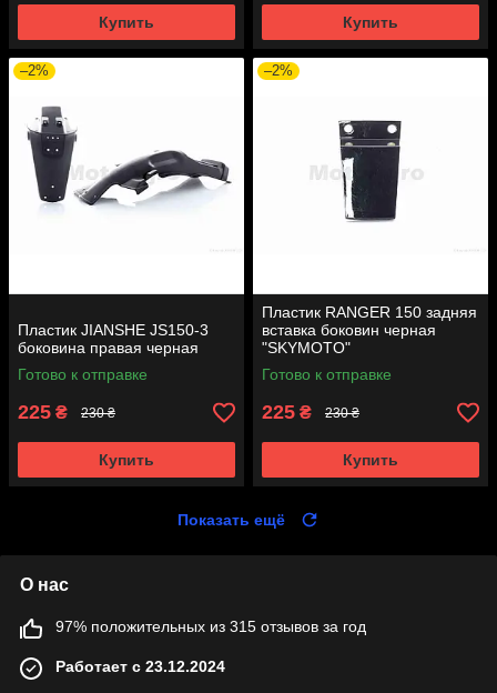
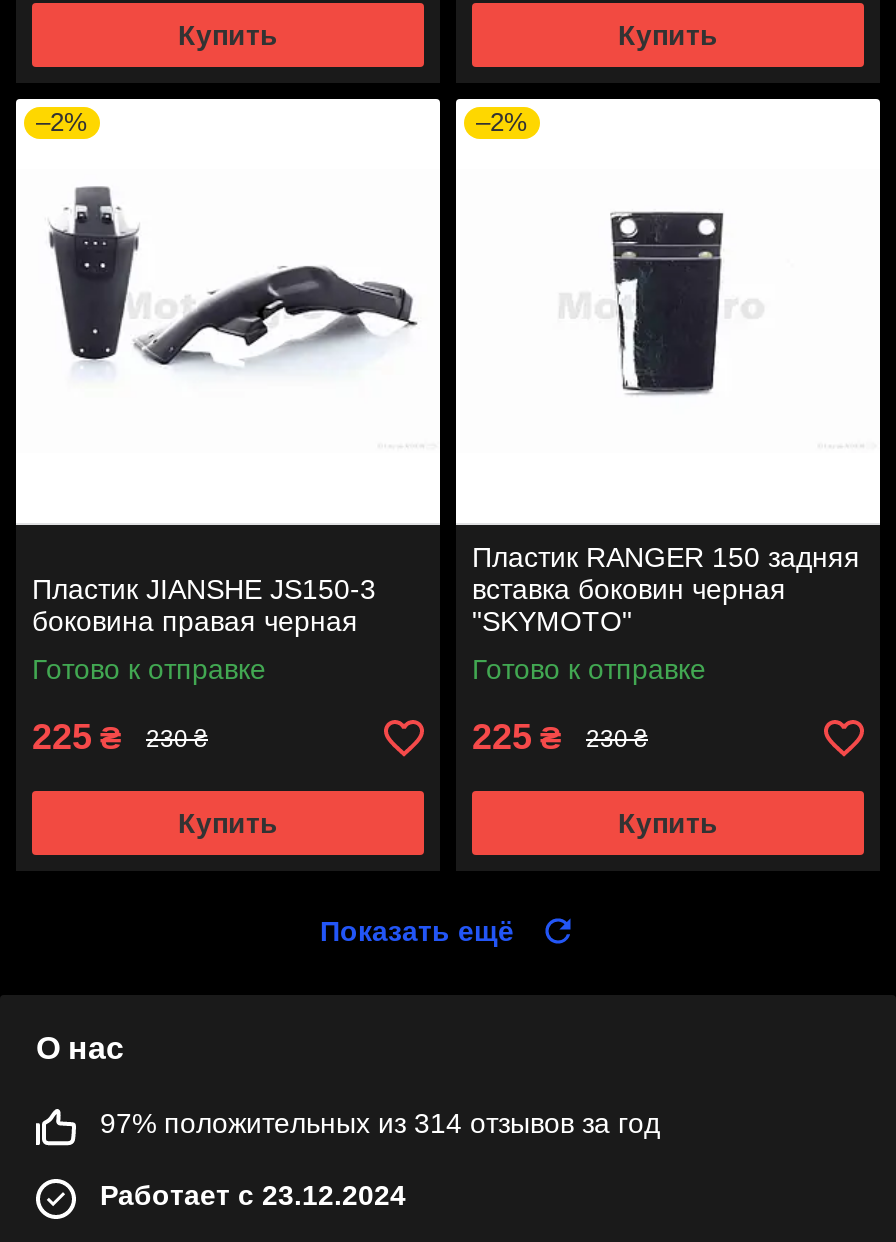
- 97% положительных из 315 отзывов за год
+ 97% положительных из 314 отзывов за год
